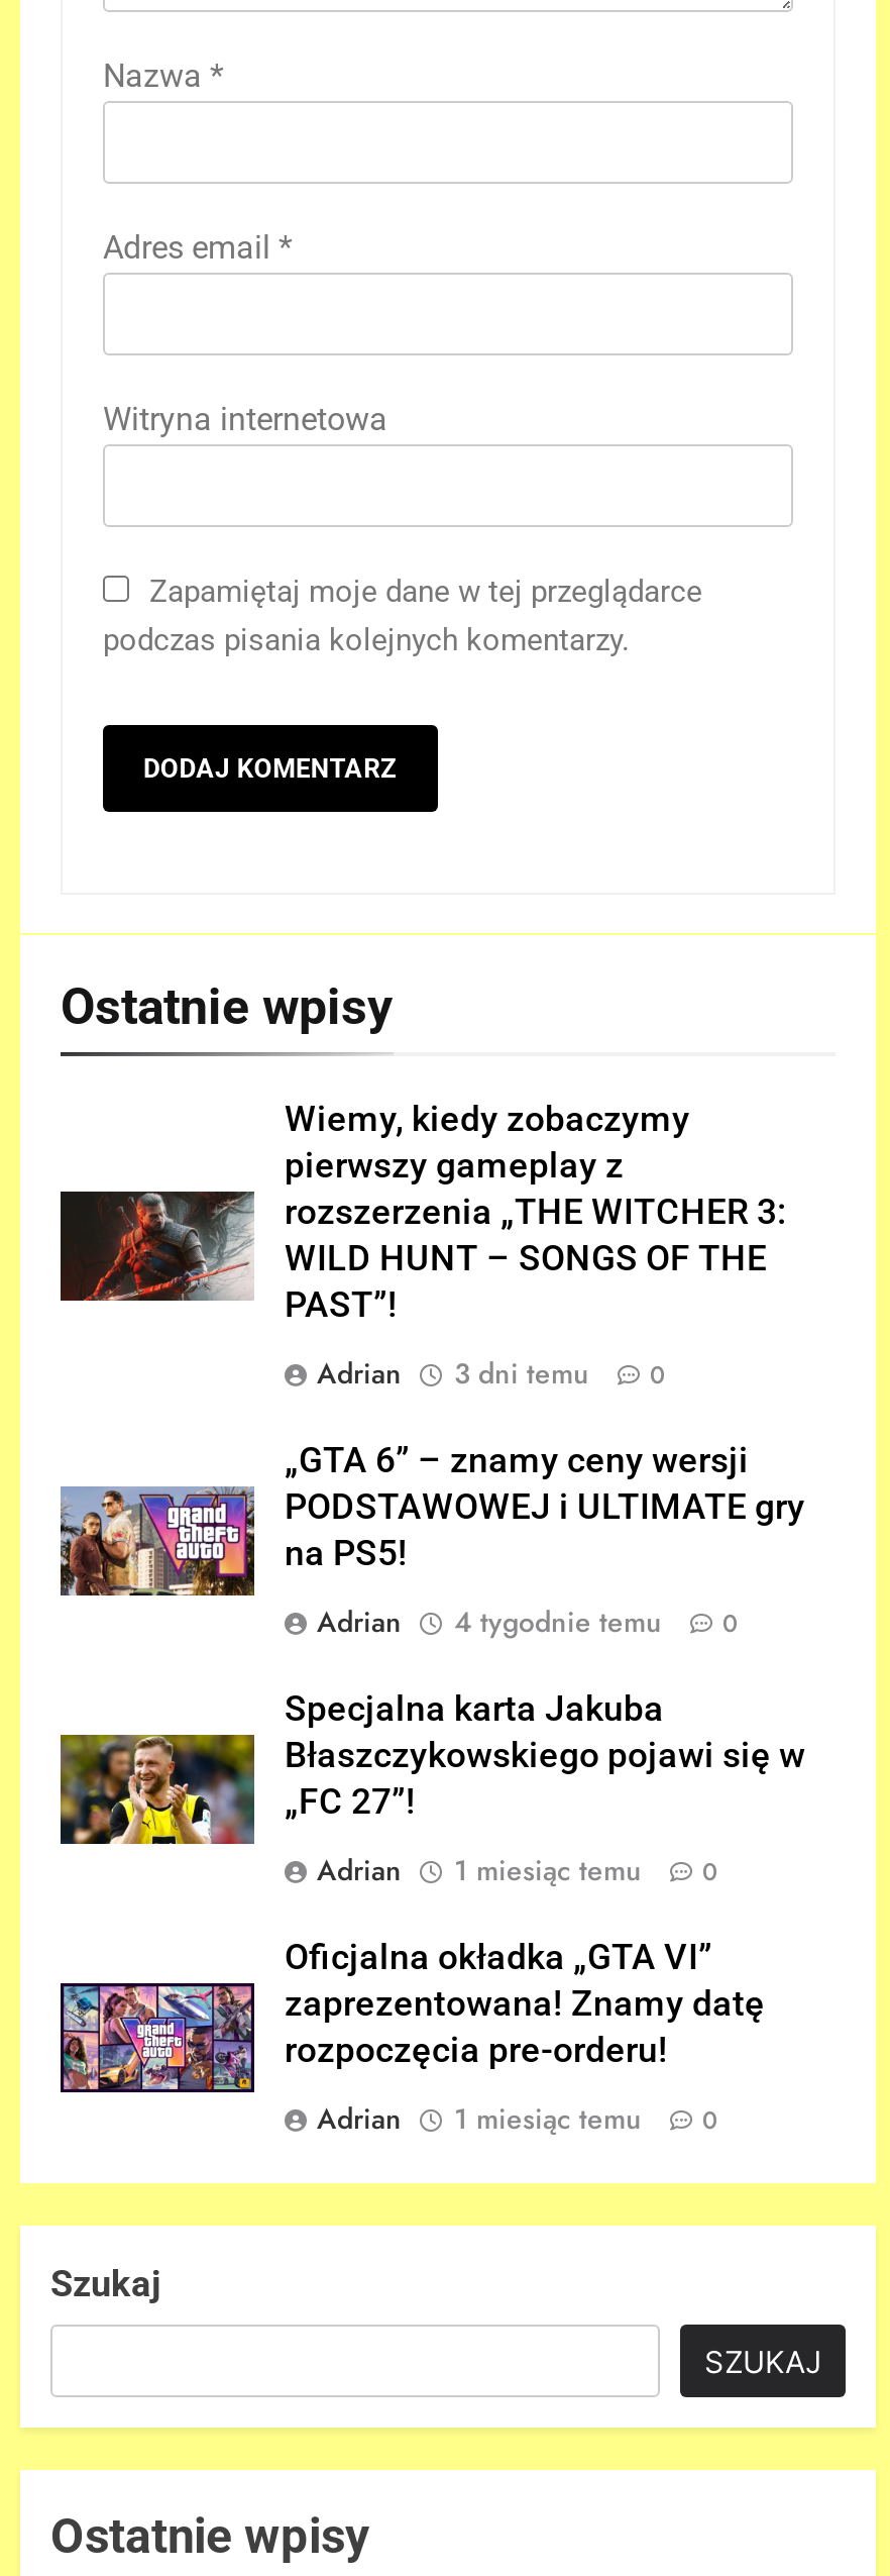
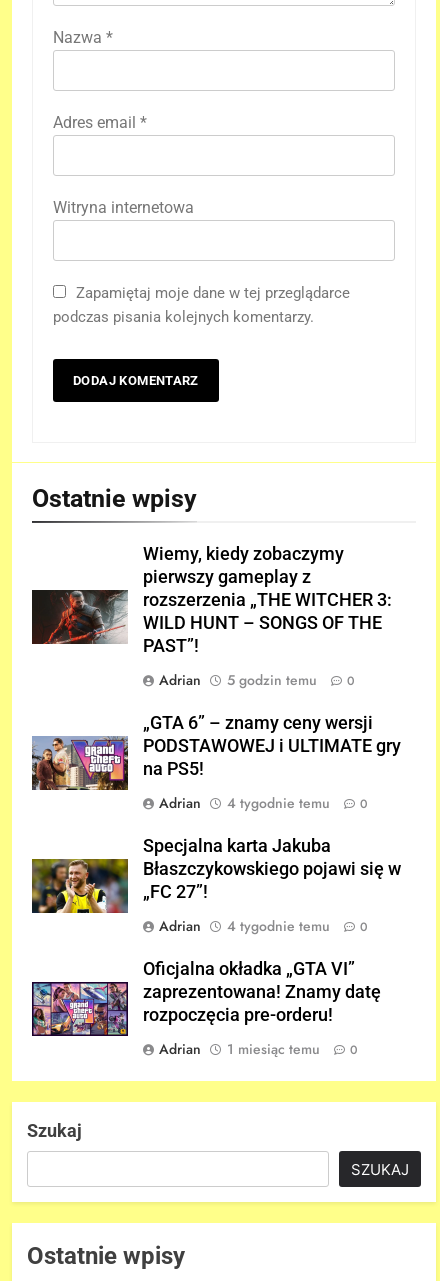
- Adrian 3 dni temu 0
+ Adrian 5 godzin temu 0

- 1 miesiąc temu
+ 4 tygodnie temu
